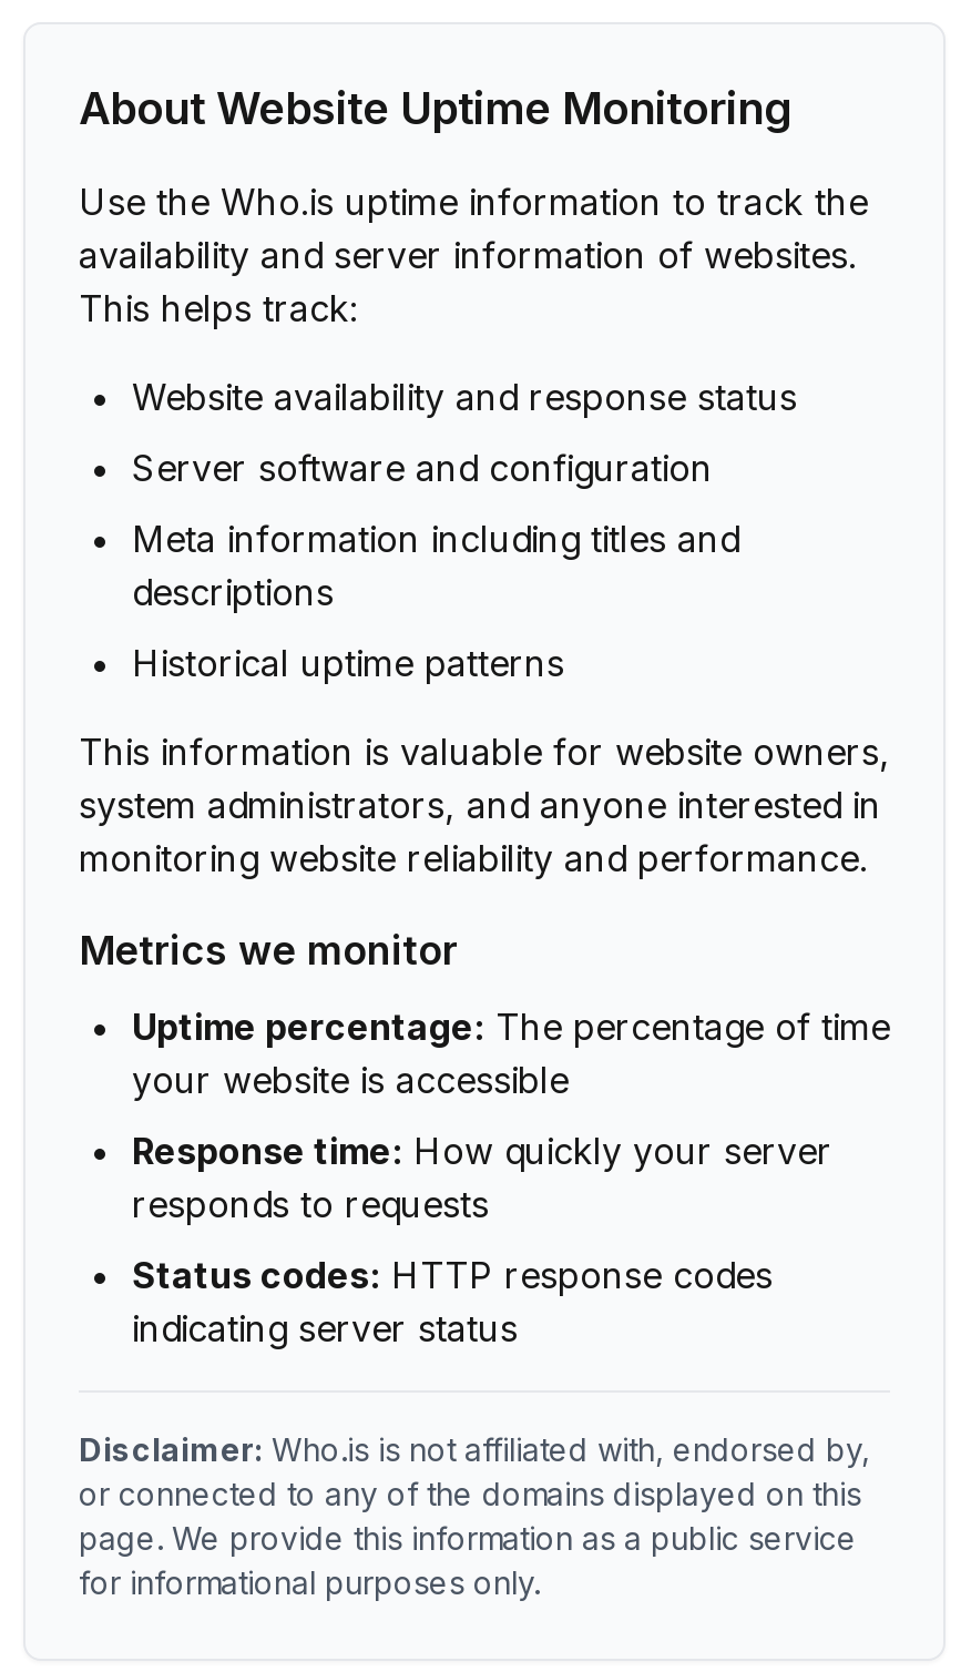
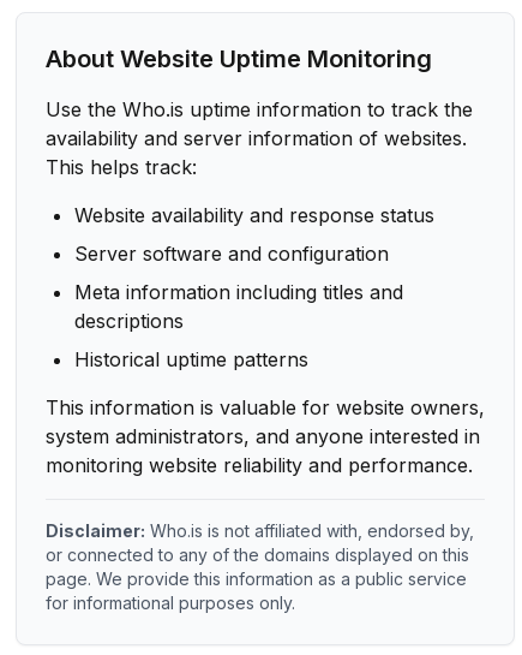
- Metrics we monitor
- Uptime percentage: The percentage of time
- your website is accessible
- Response time: How quickly your server
- responds to requests
- Status codes: HTTP response codes
- indicating server status
